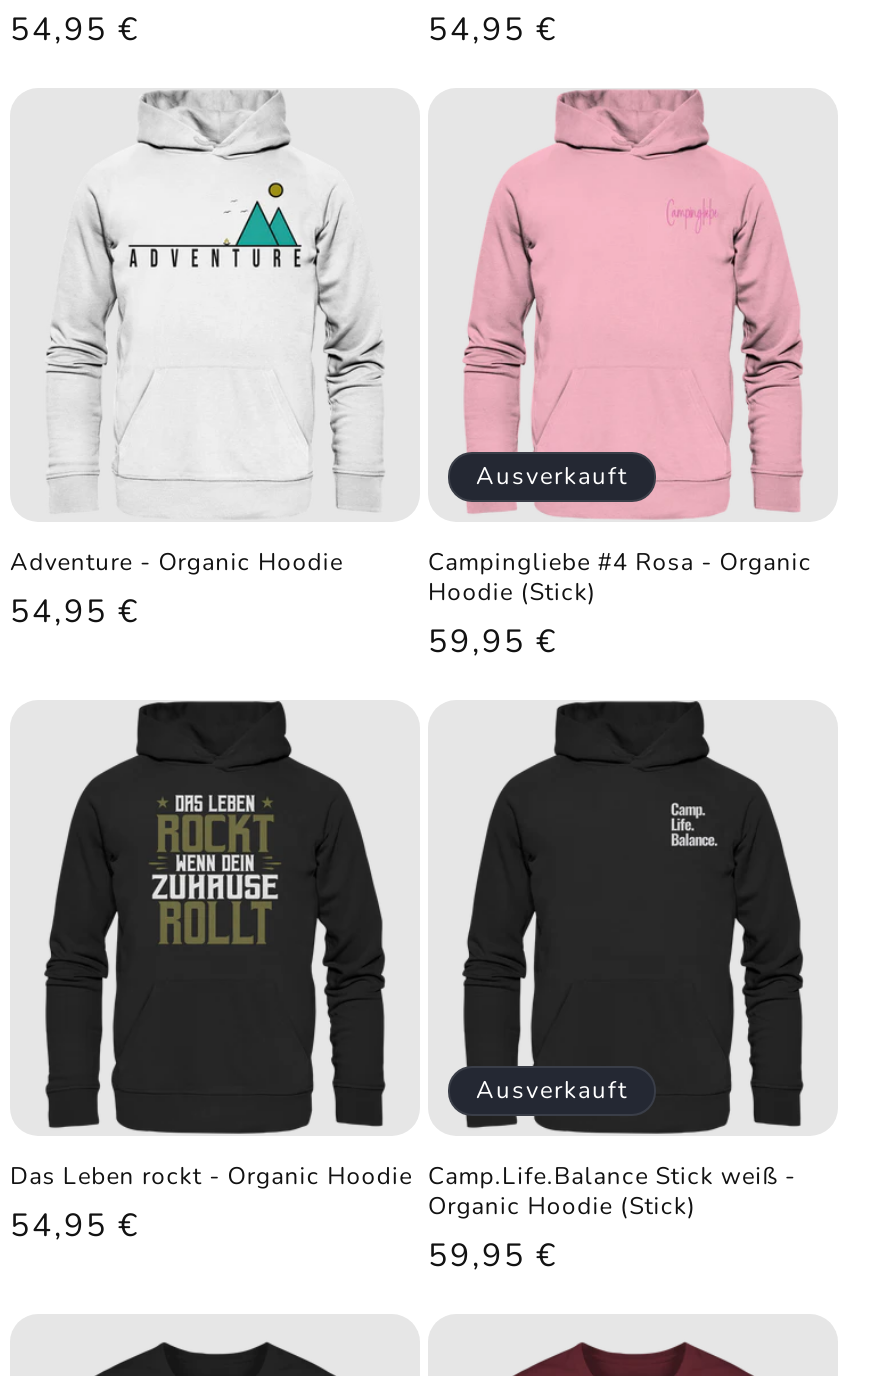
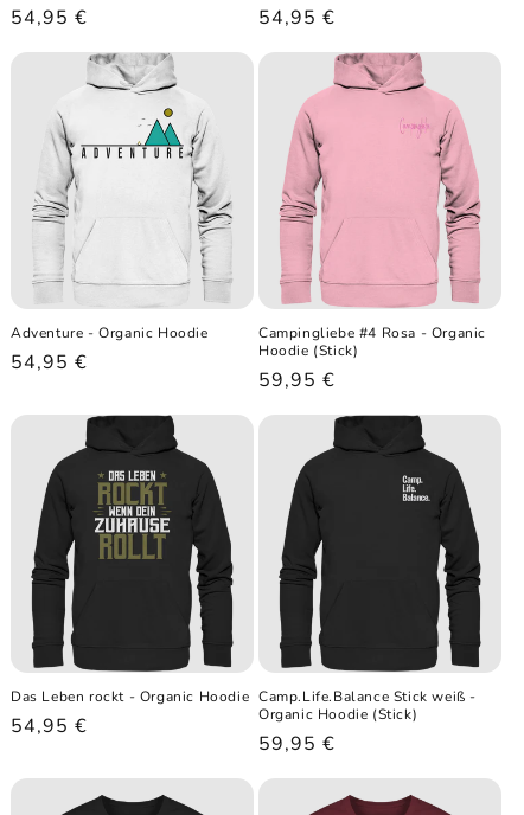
- Ausverkauft

- Ausverkauft
